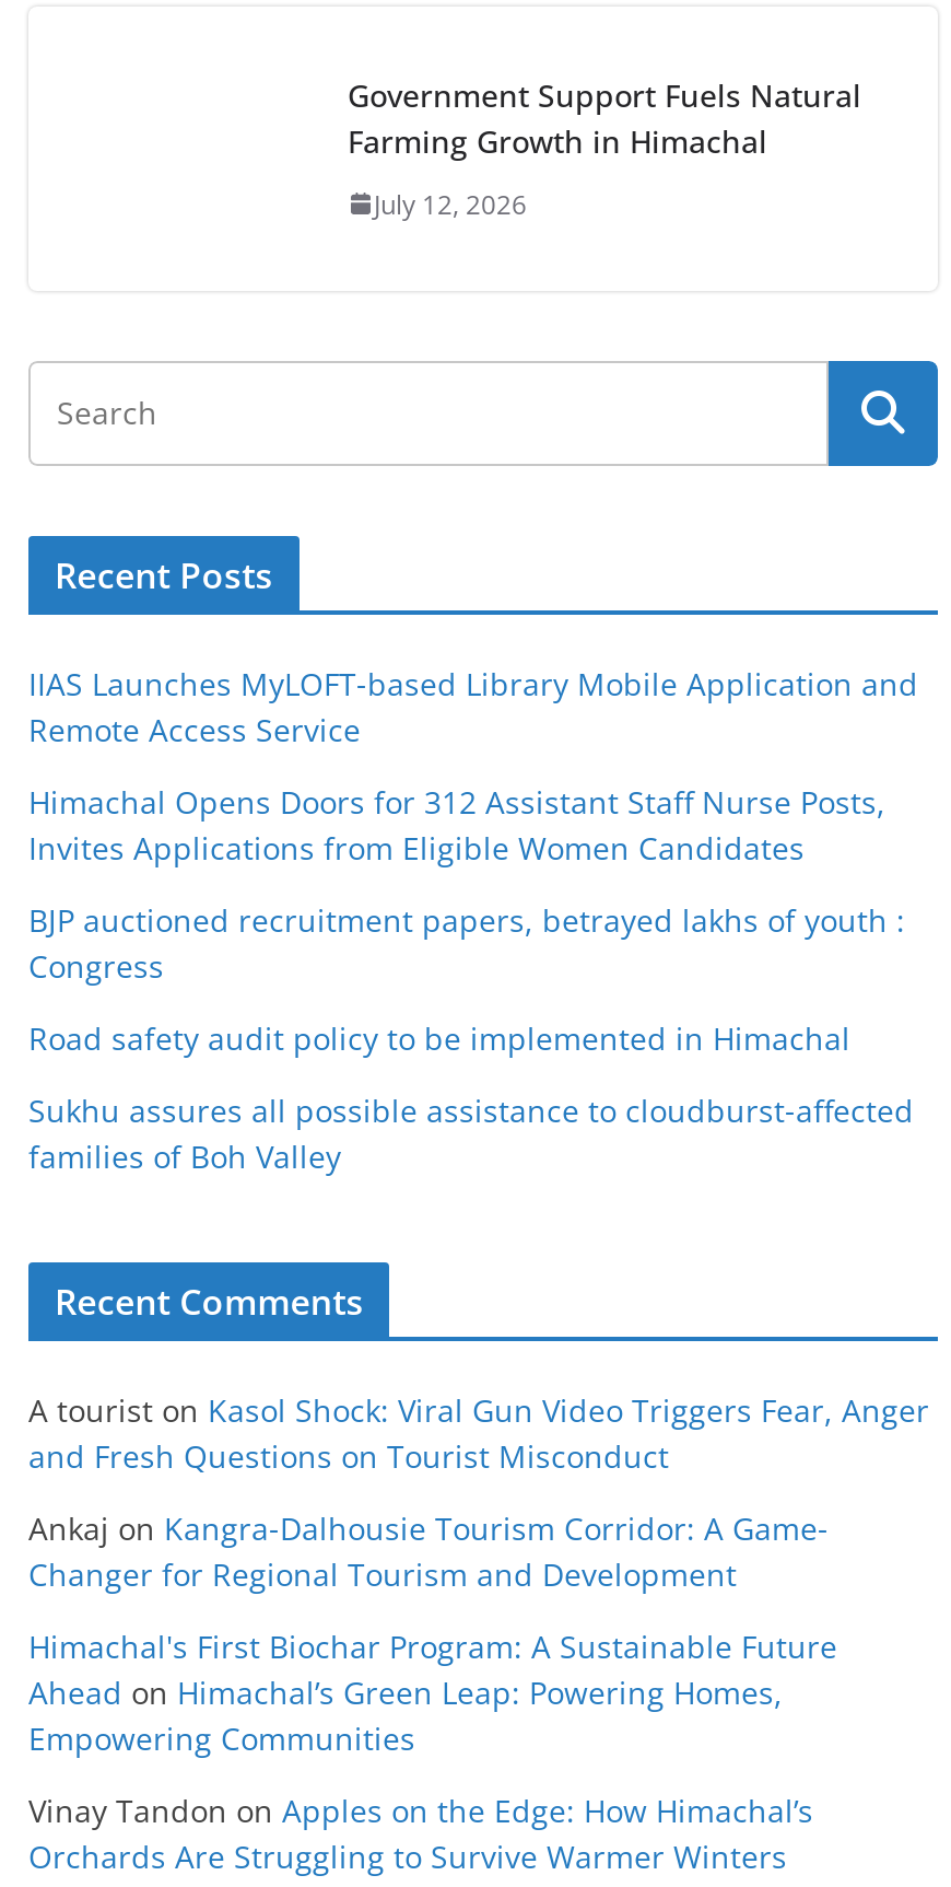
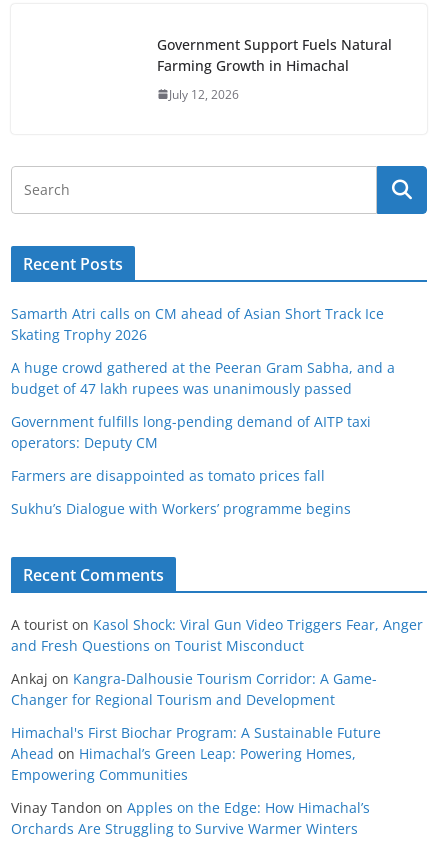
- IIAS Launches MyLOFT-based Library Mobile Application and
- Remote Access Service
+ Samarth Atri calls on CM ahead of Asian Short Track Ice
+ Skating Trophy 2026

- Himachal Opens Doors for 312 Assistant Staff Nurse Posts,
- Invites Applications from Eligible Women Candidates
+ A huge crowd gathered at the Peeran Gram Sabha, and a
+ budget of 47 lakh rupees was unanimously passed

- BJP auctioned recruitment papers, betrayed lakhs of youth :
- Congress
+ Government fulfills long-pending demand of AITP taxi
+ operators: Deputy CM

- Road safety audit policy to be implemented in Himachal
+ Farmers are disappointed as tomato prices fall

- Sukhu assures all possible assistance to cloudburst-affected
- families of Boh Valley
+ Sukhu’s Dialogue with Workers’ programme begins
